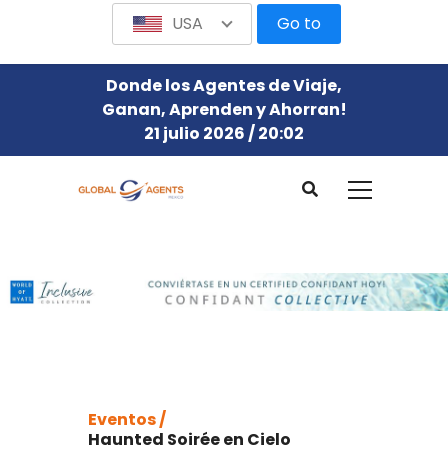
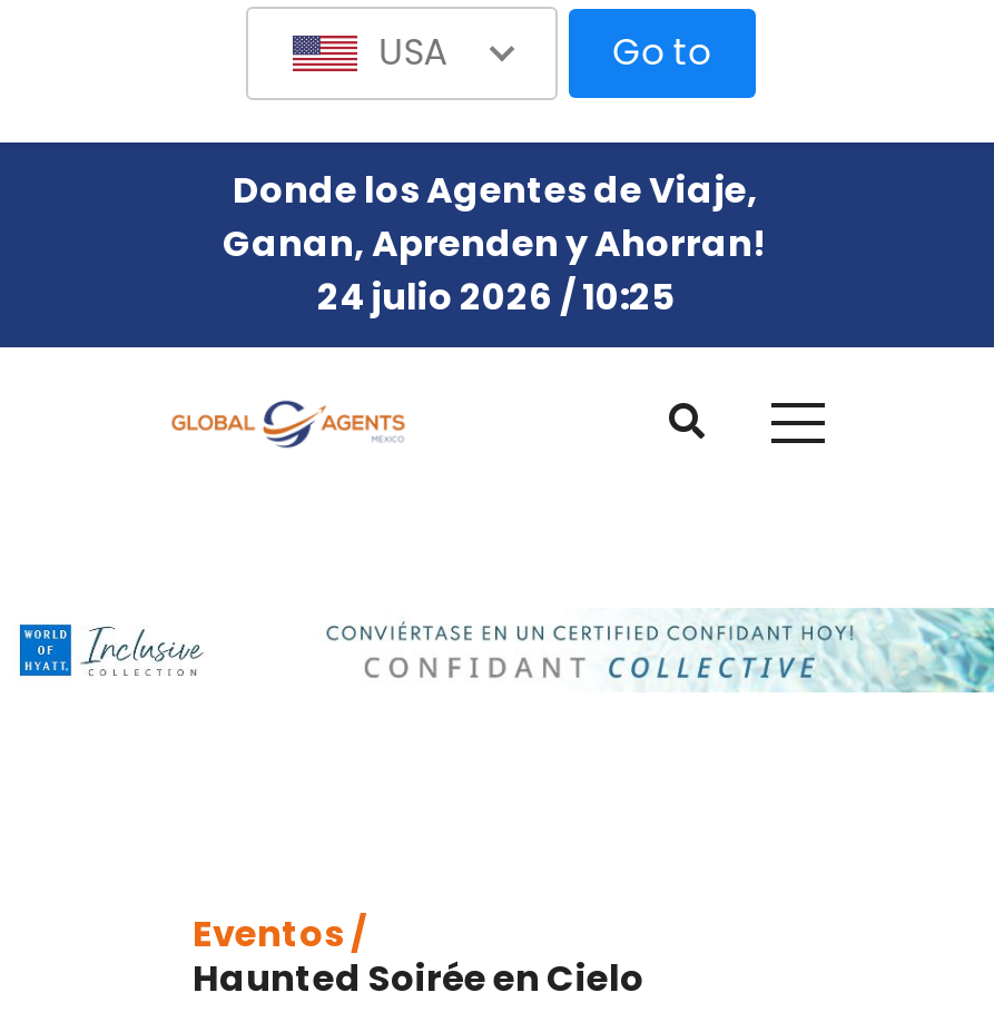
- 21 julio 2026 / 20:02
+ 24 julio 2026 / 10:25
